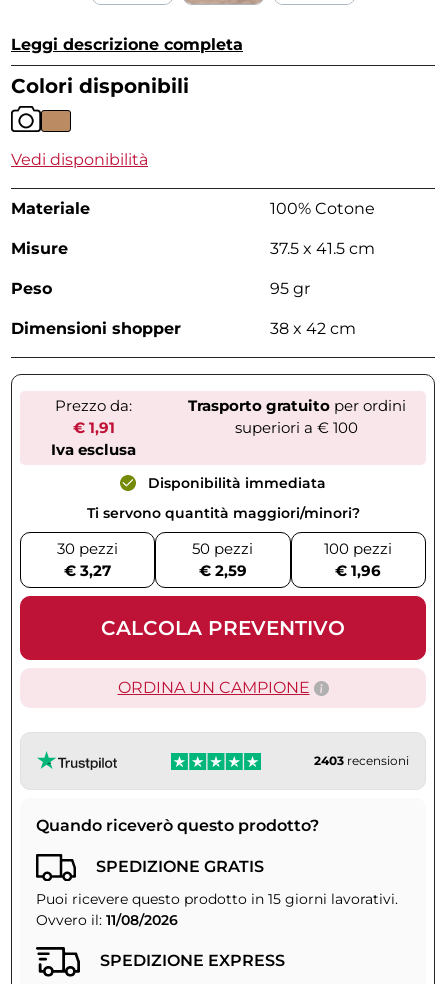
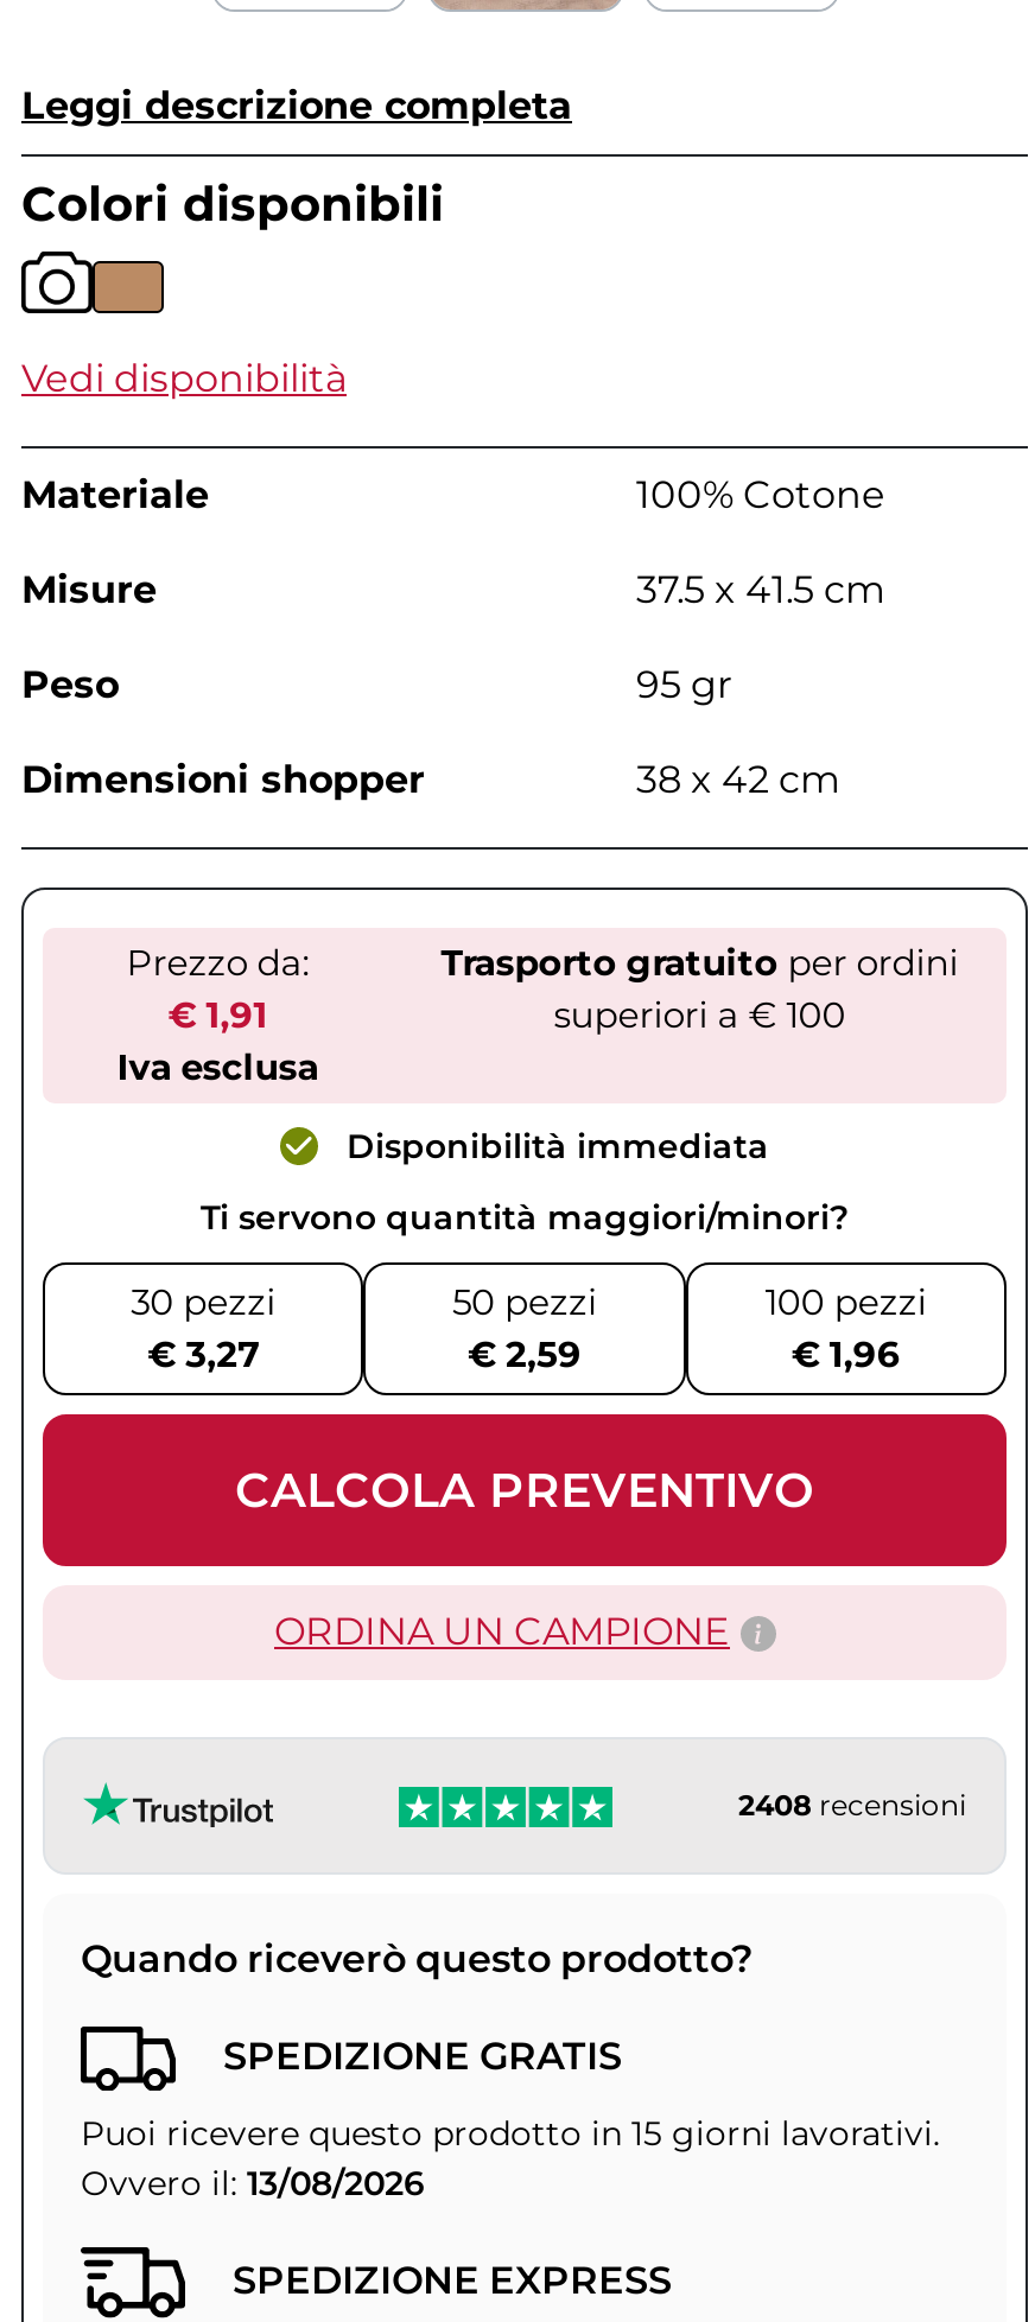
- 2403 recensioni
+ 2408 recensioni

- Ovvero il: 11/08/2026
+ Ovvero il: 13/08/2026
